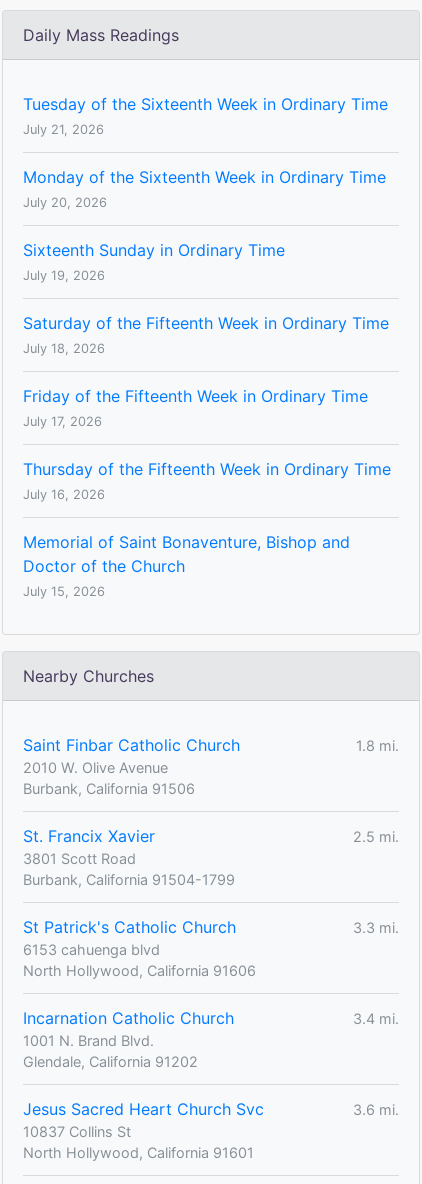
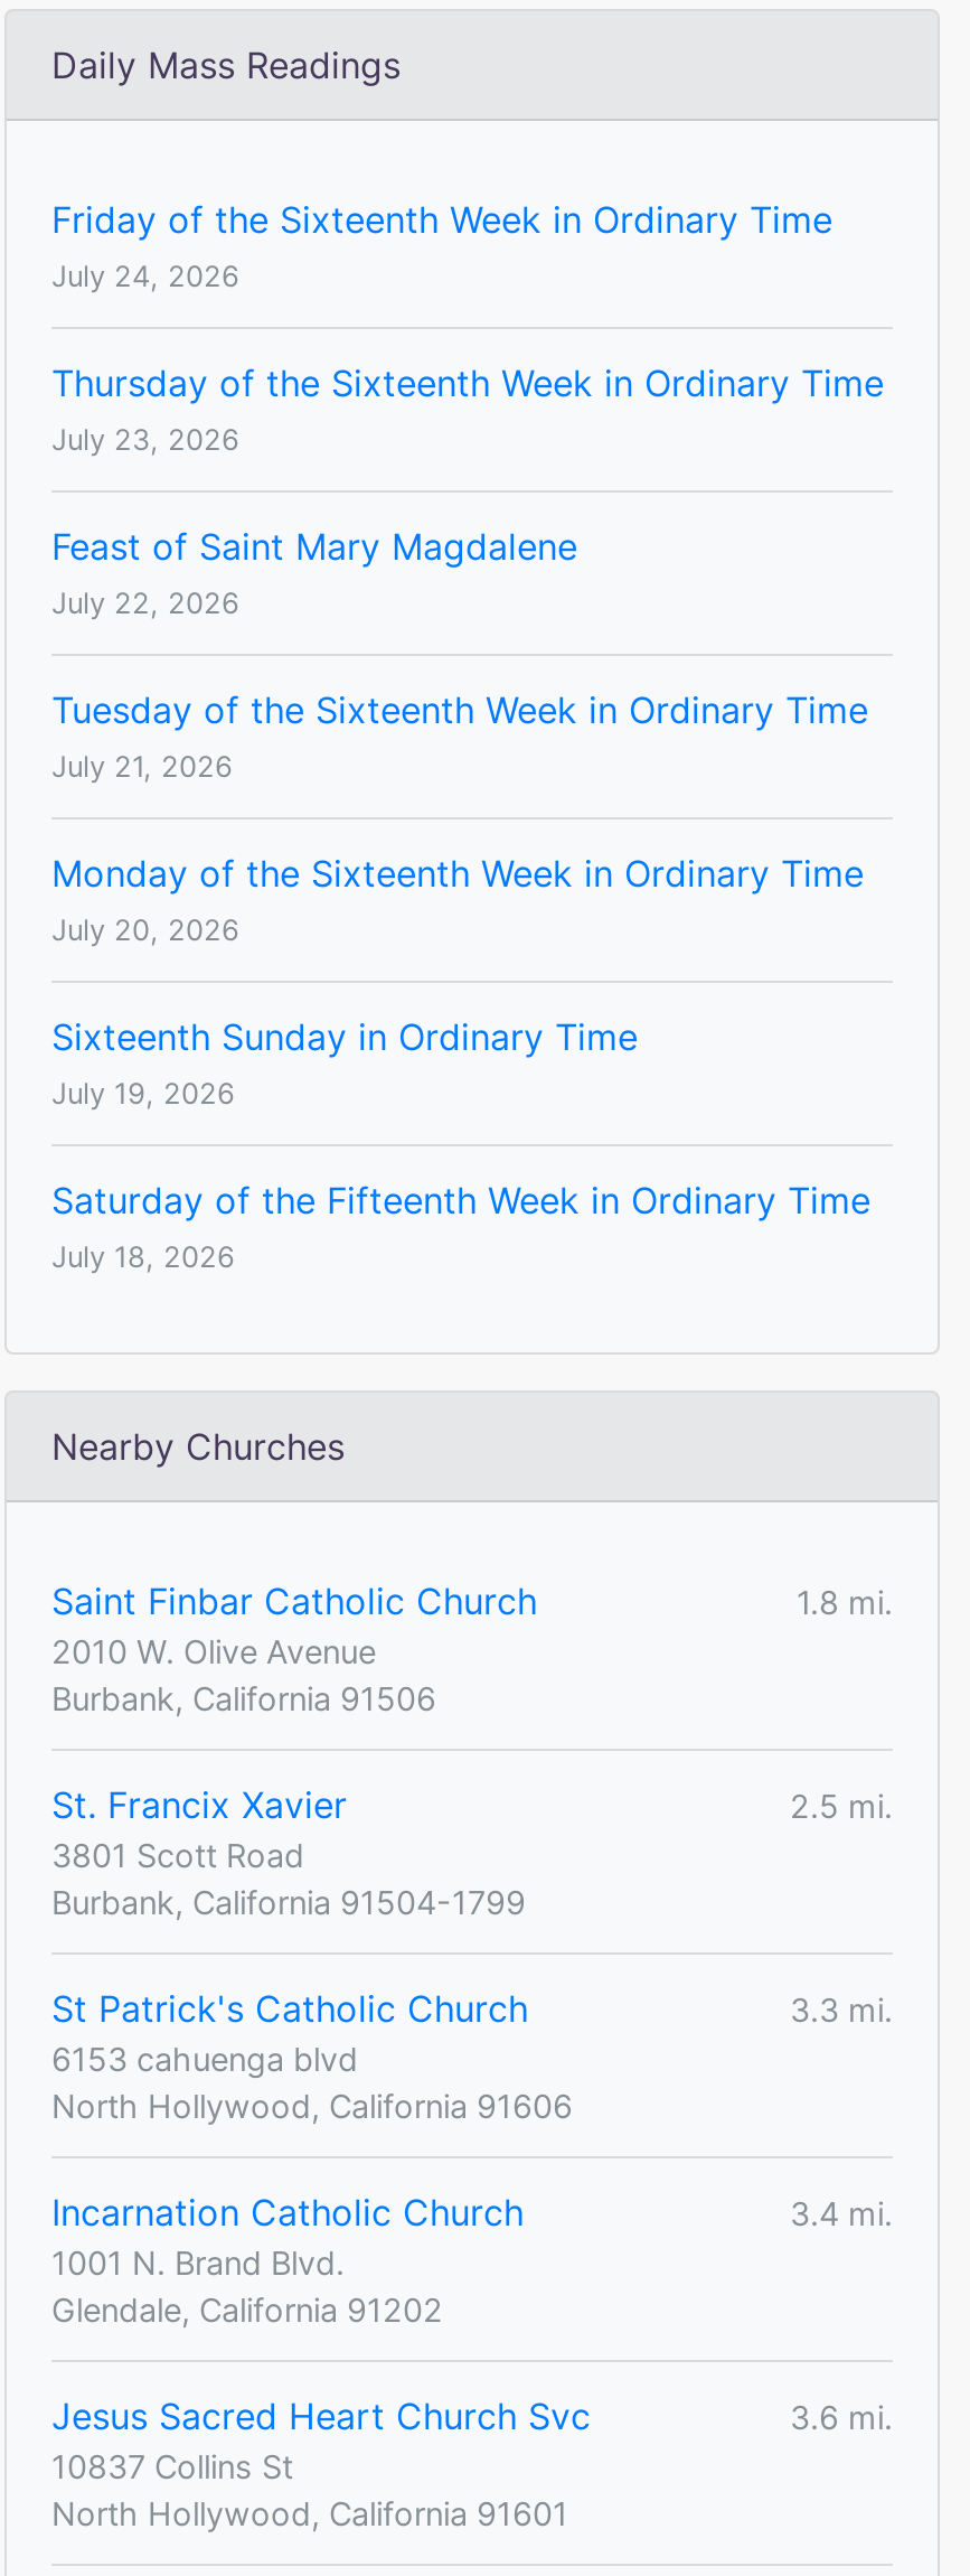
+ Friday of the Sixteenth Week in Ordinary Time
+ July 24, 2026
+ Thursday of the Sixteenth Week in Ordinary Time
+ July 23, 2026
+ Feast of Saint Mary Magdalene
+ July 22, 2026

moved down: Tuesday of the Sixteenth Week in Ordinary Time | July 21, 2026 | Monday of the Sixteenth Week in Ordinary Time | July 20, 2026 | Sixteenth Sunday in Ordinary Time | July 19, 2026 | Saturday of the Fifteenth Week in Ordinary Time | July 18, 2026

- Friday of the Fifteenth Week in Ordinary Time
- July 17, 2026
- Thursday of the Fifteenth Week in Ordinary Time
- July 16, 2026
- Memorial of Saint Bonaventure, Bishop and
- Doctor of the Church
- July 15, 2026
